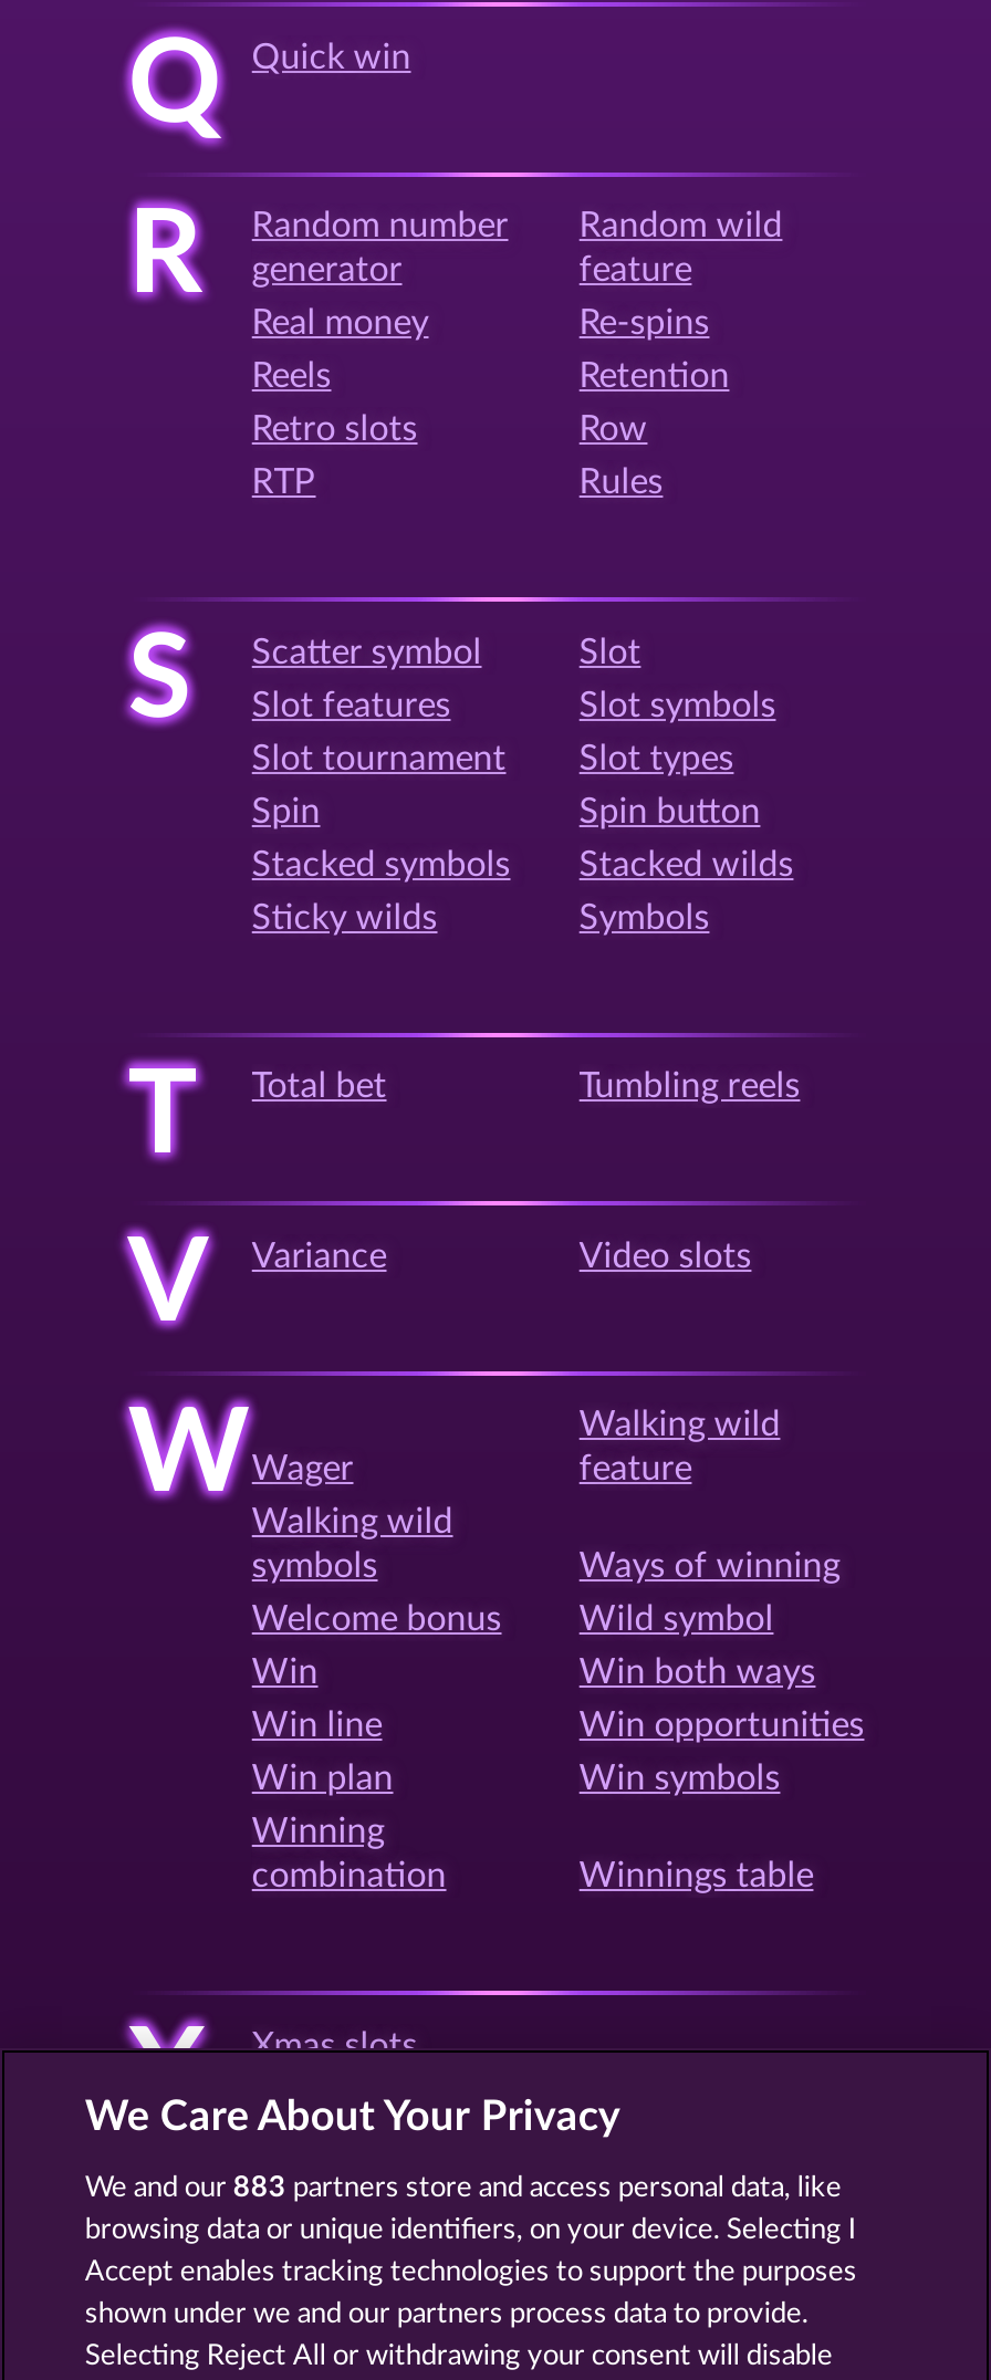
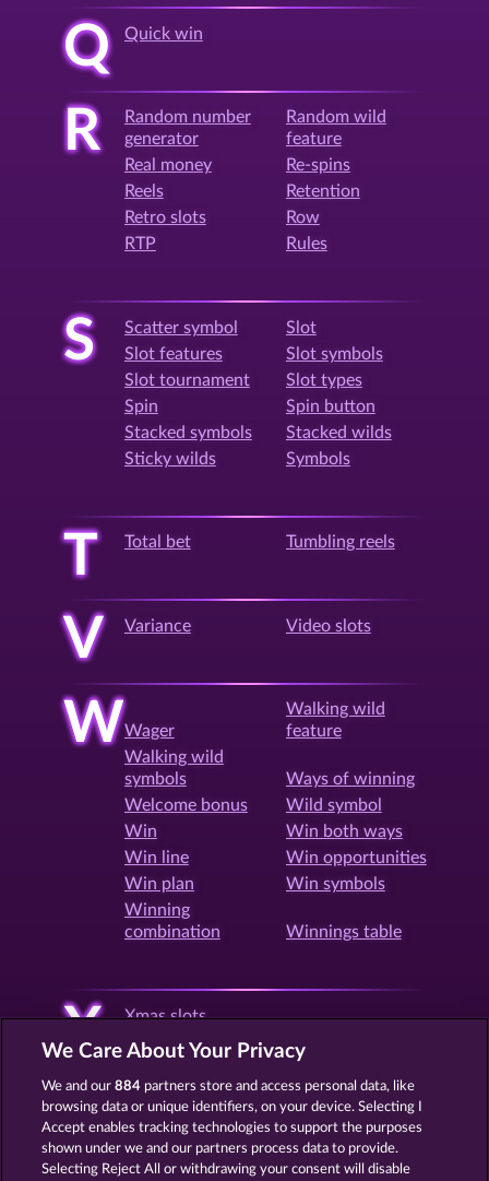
- We and our 883 partners store and access personal data, like
+ We and our 884 partners store and access personal data, like
